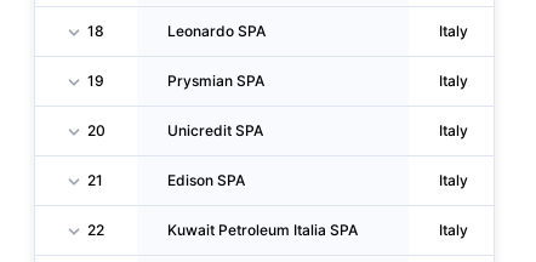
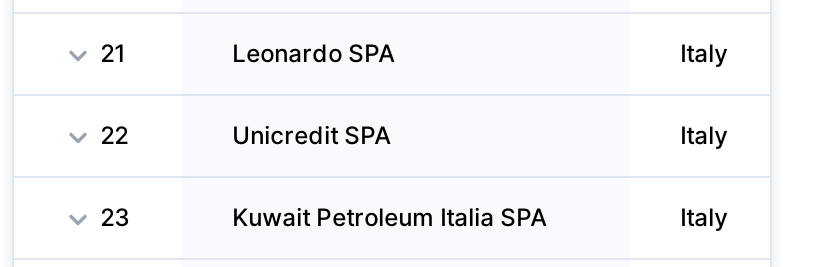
- 18
+ 21

- 19
- Prysmian SPA
- Italy
- 20
+ 22

- 21
- Edison SPA
- Italy
- 22
+ 23
